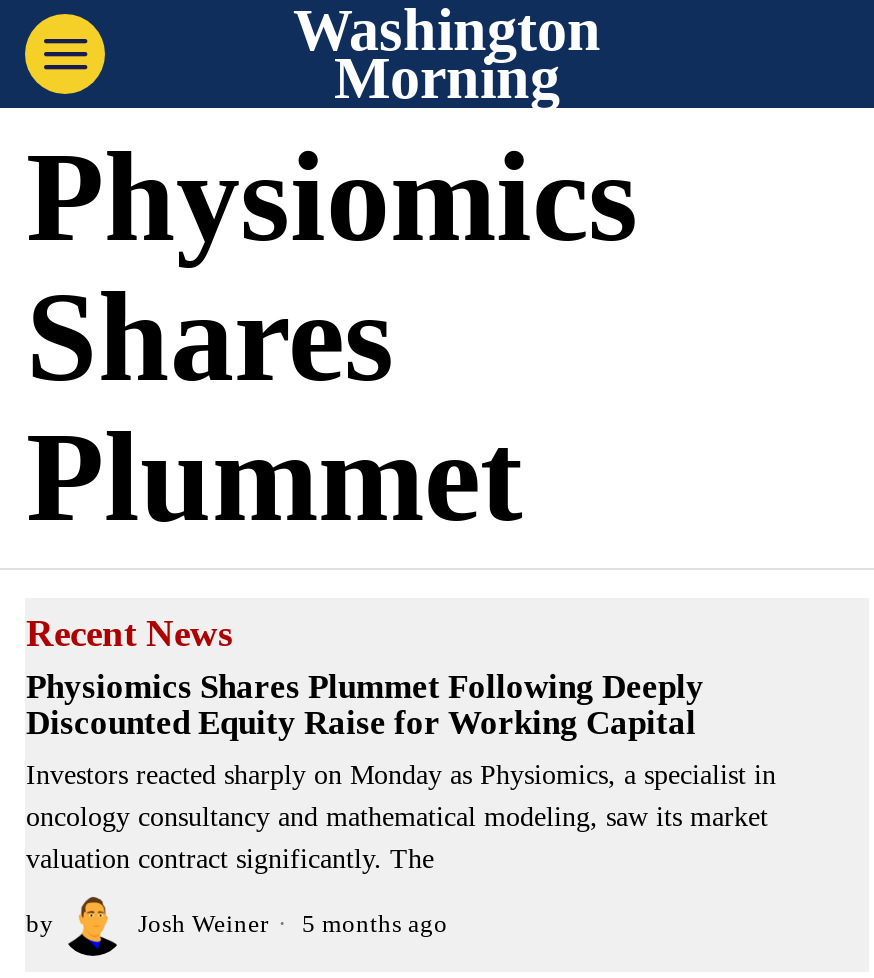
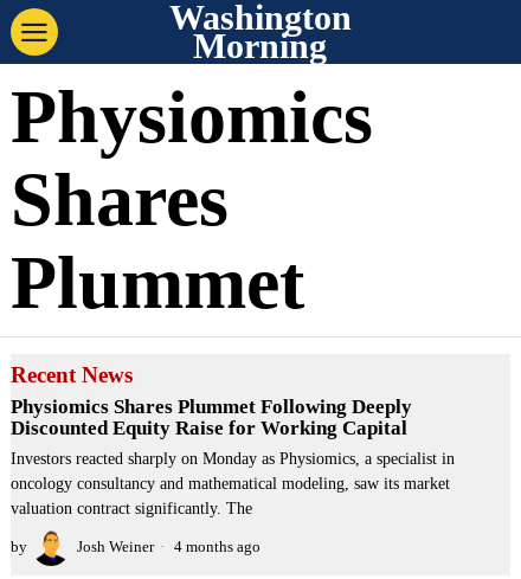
- Josh Weiner 5 months ago
+ Josh Weiner 4 months ago
